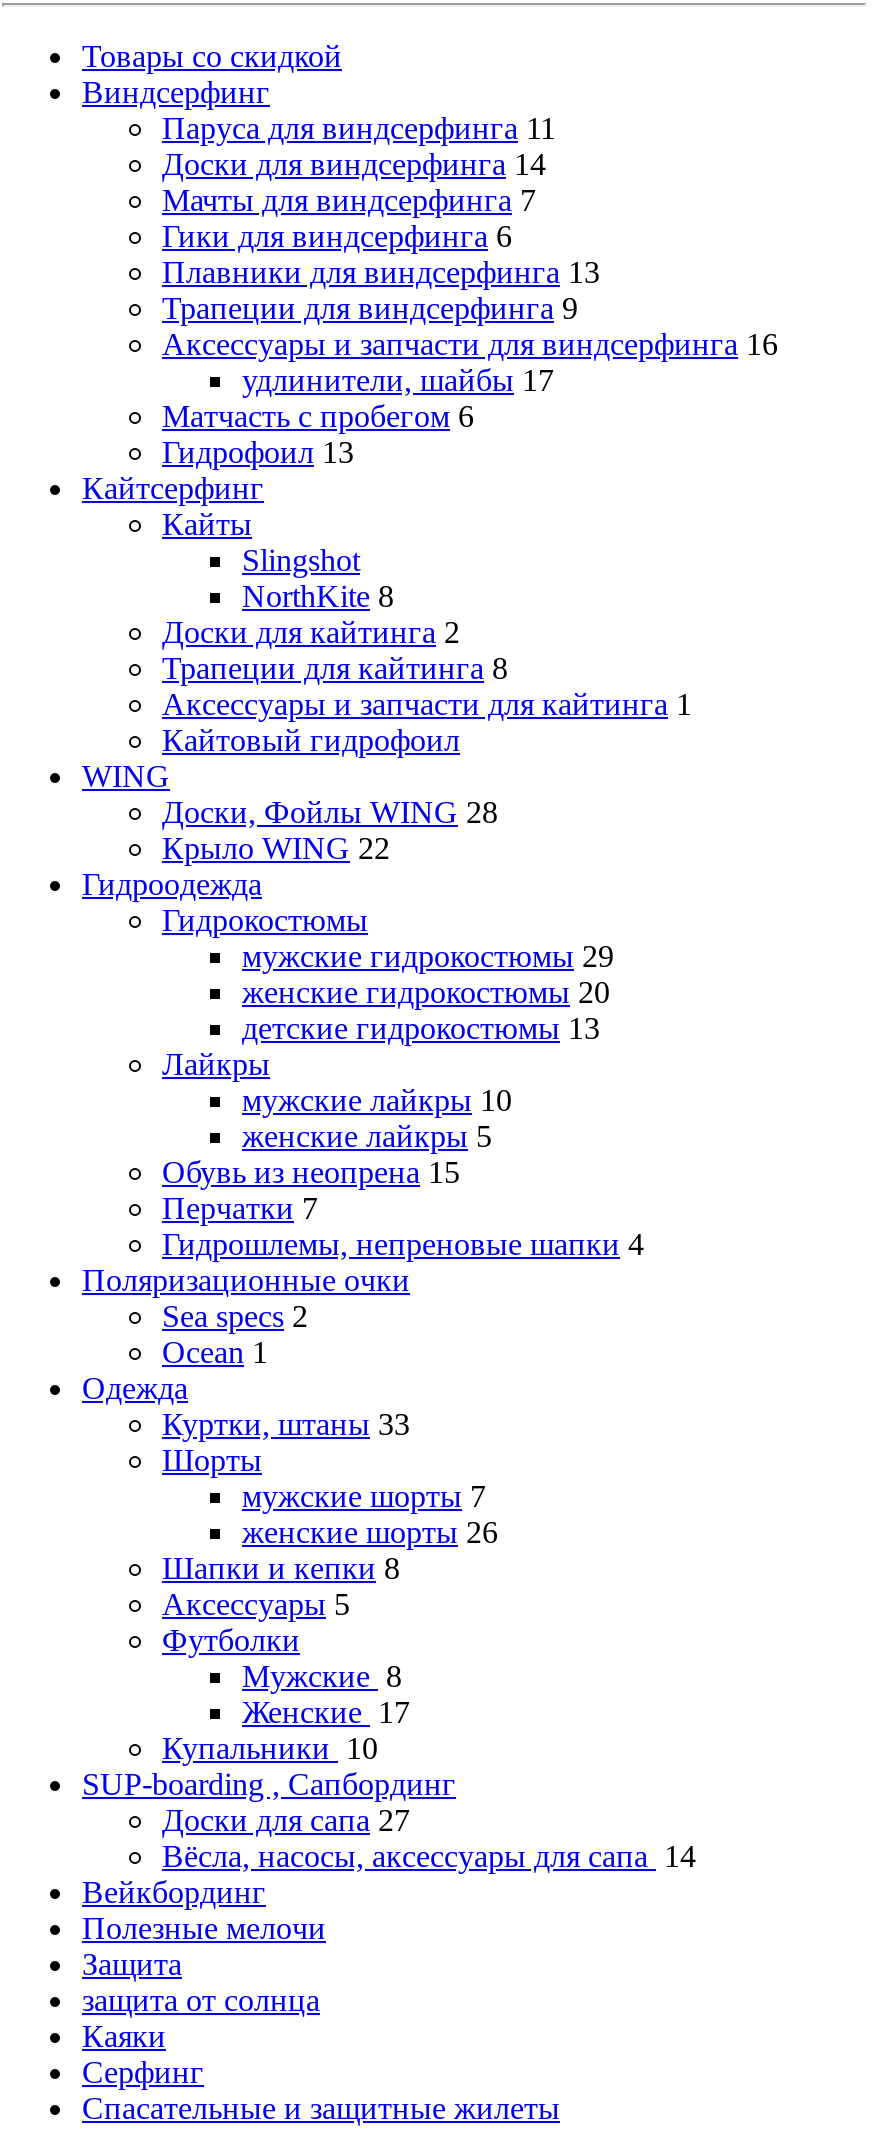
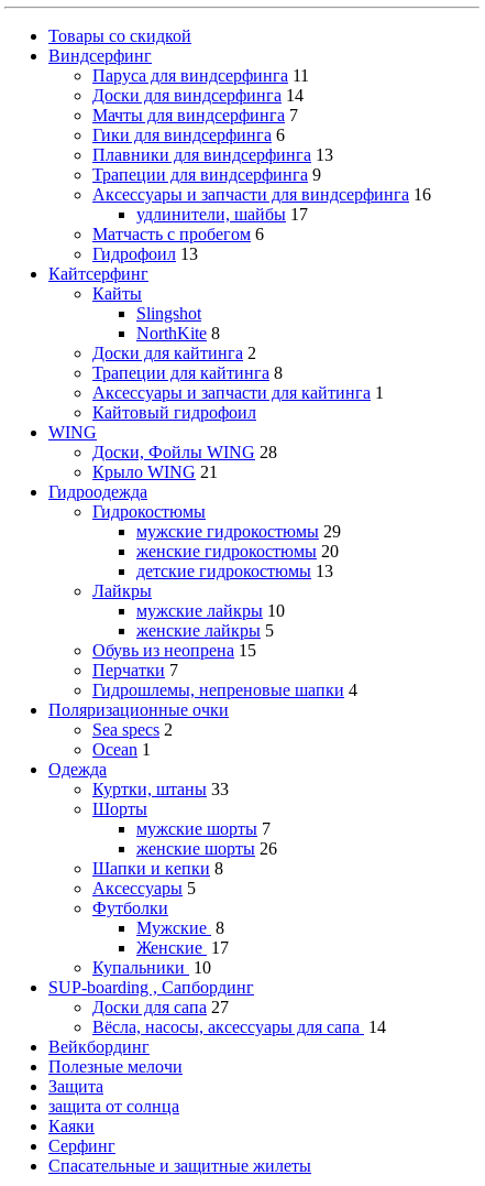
- Крыло WING 22
+ Крыло WING 21
